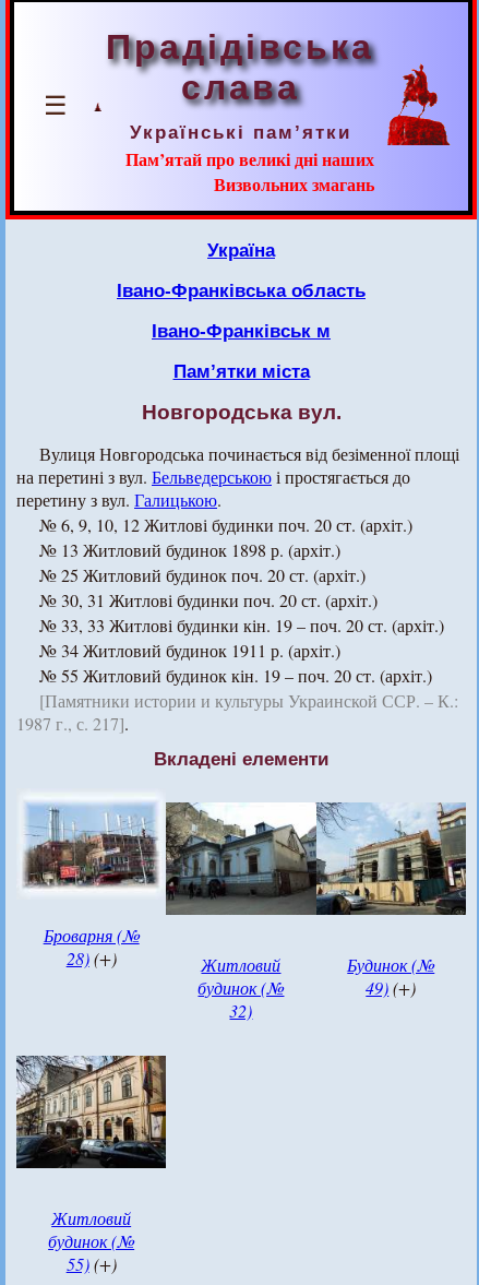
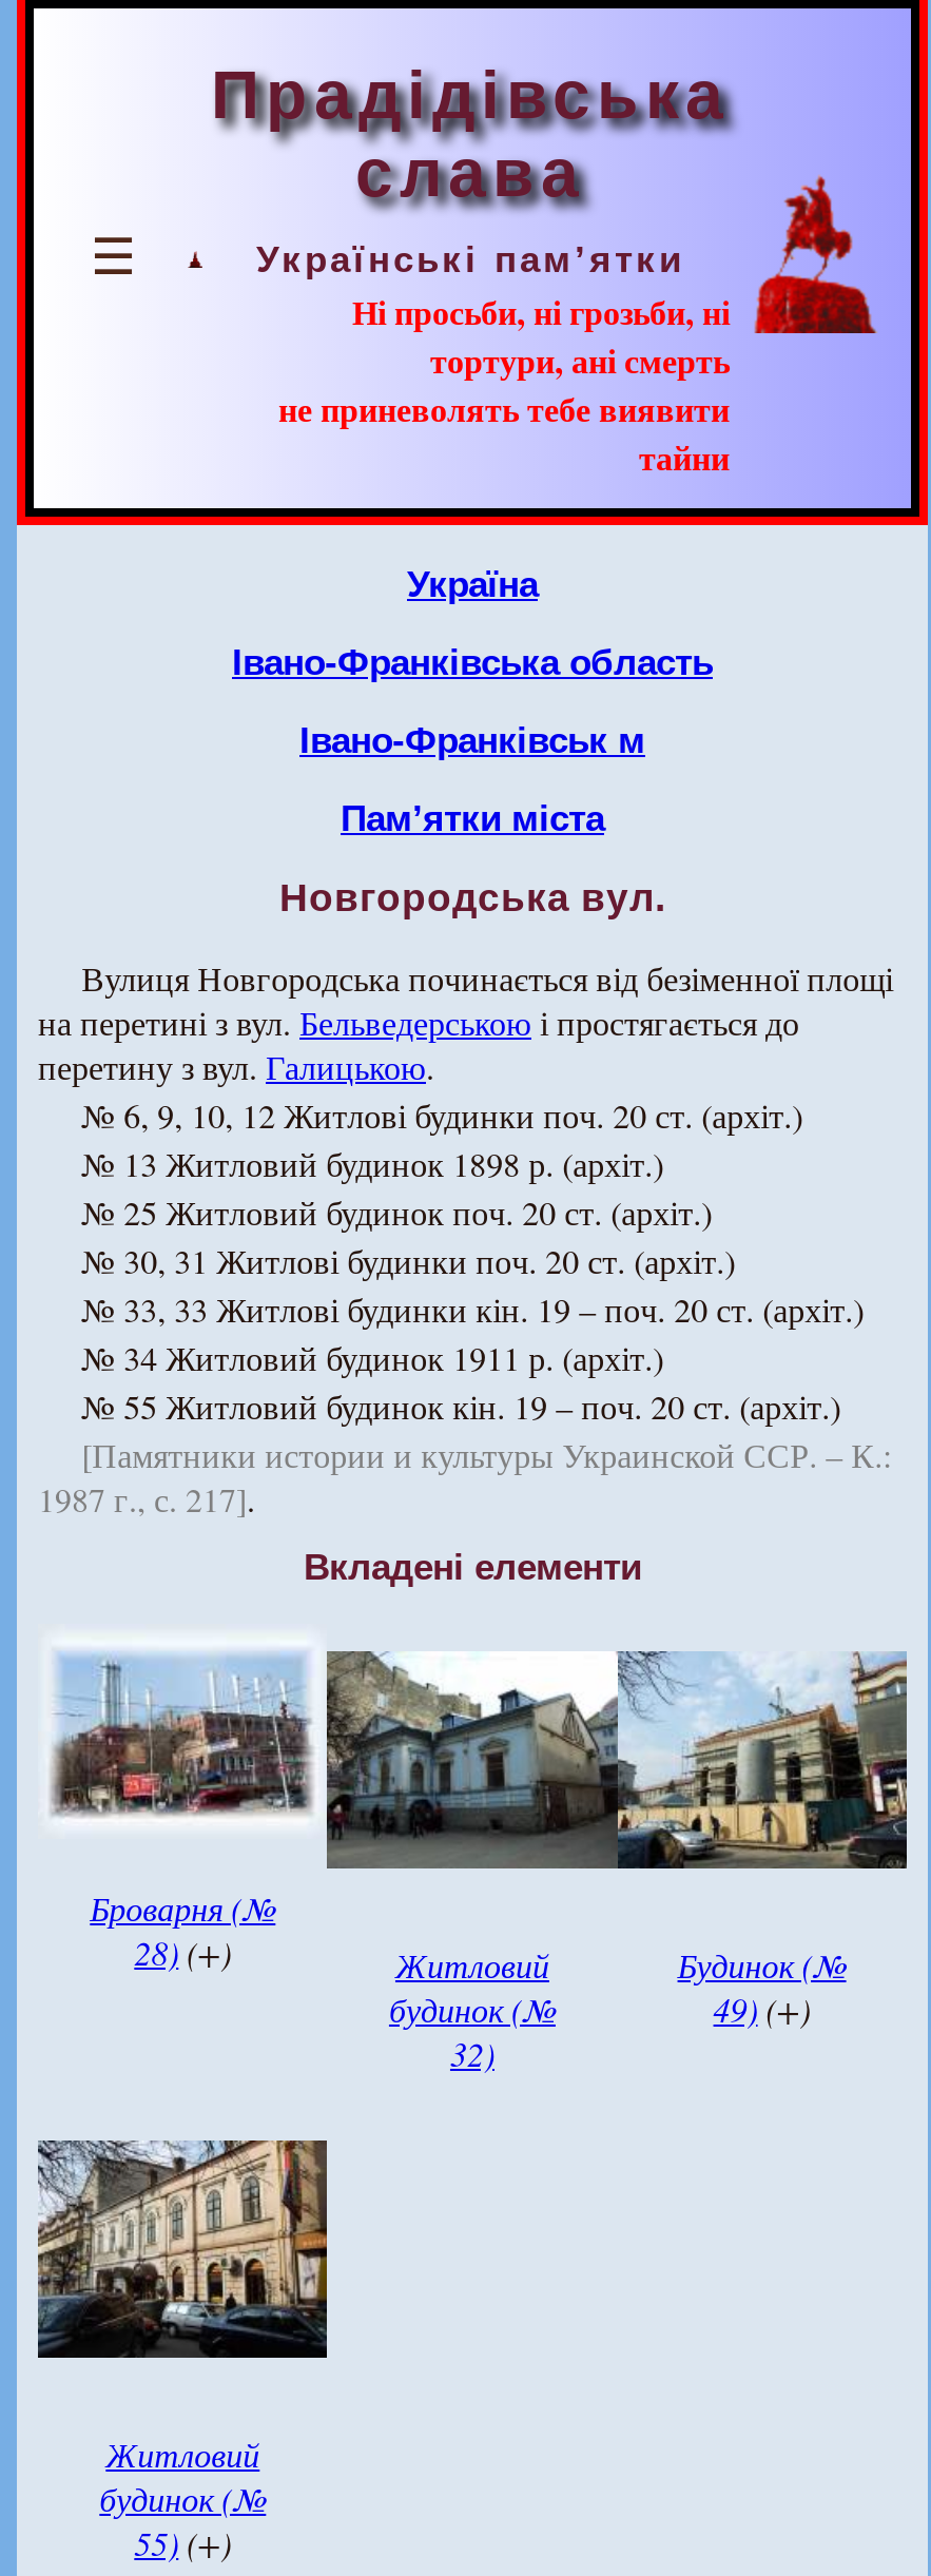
- Пам’ятай про великі дні наших
- Визвольних змагань
+ Ні просьби, ні грозьби, ні
+ тортури, ані смерть
+ не приневолять тебе виявити
+ тайни
